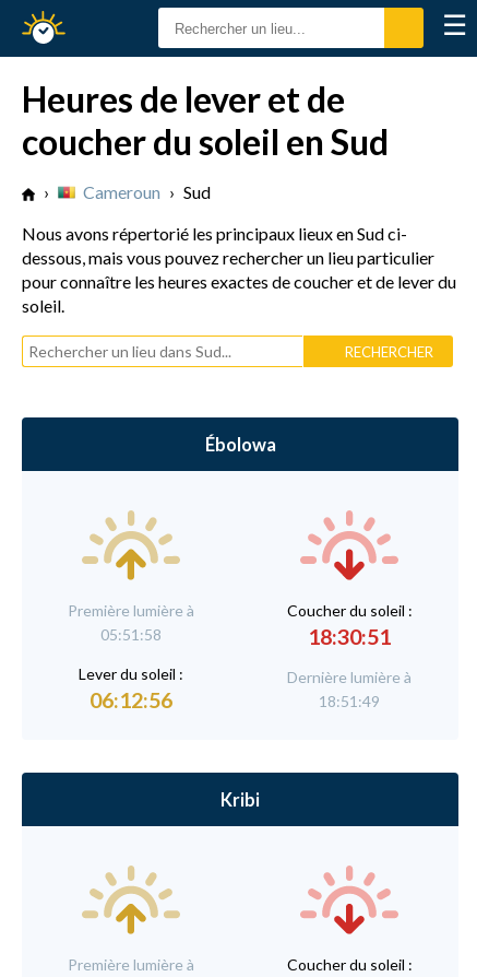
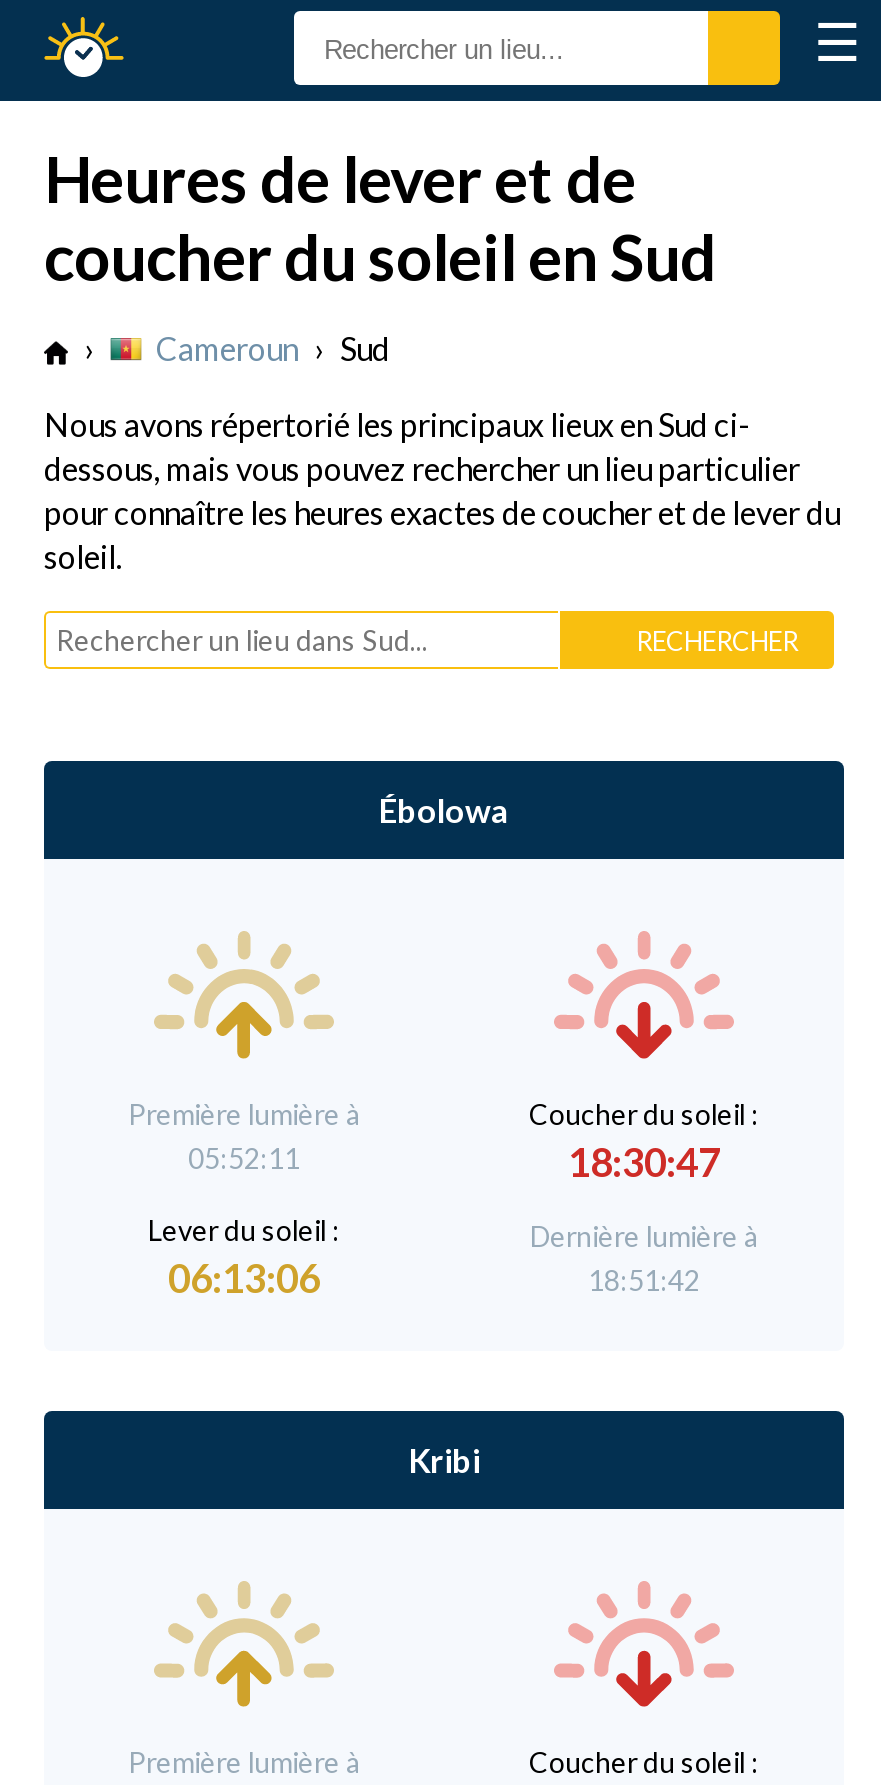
- 05:51:58
+ 05:52:11

- 18:30:51
+ 18:30:47

- 06:12:56
+ 06:13:06

- 18:51:49
+ 18:51:42
